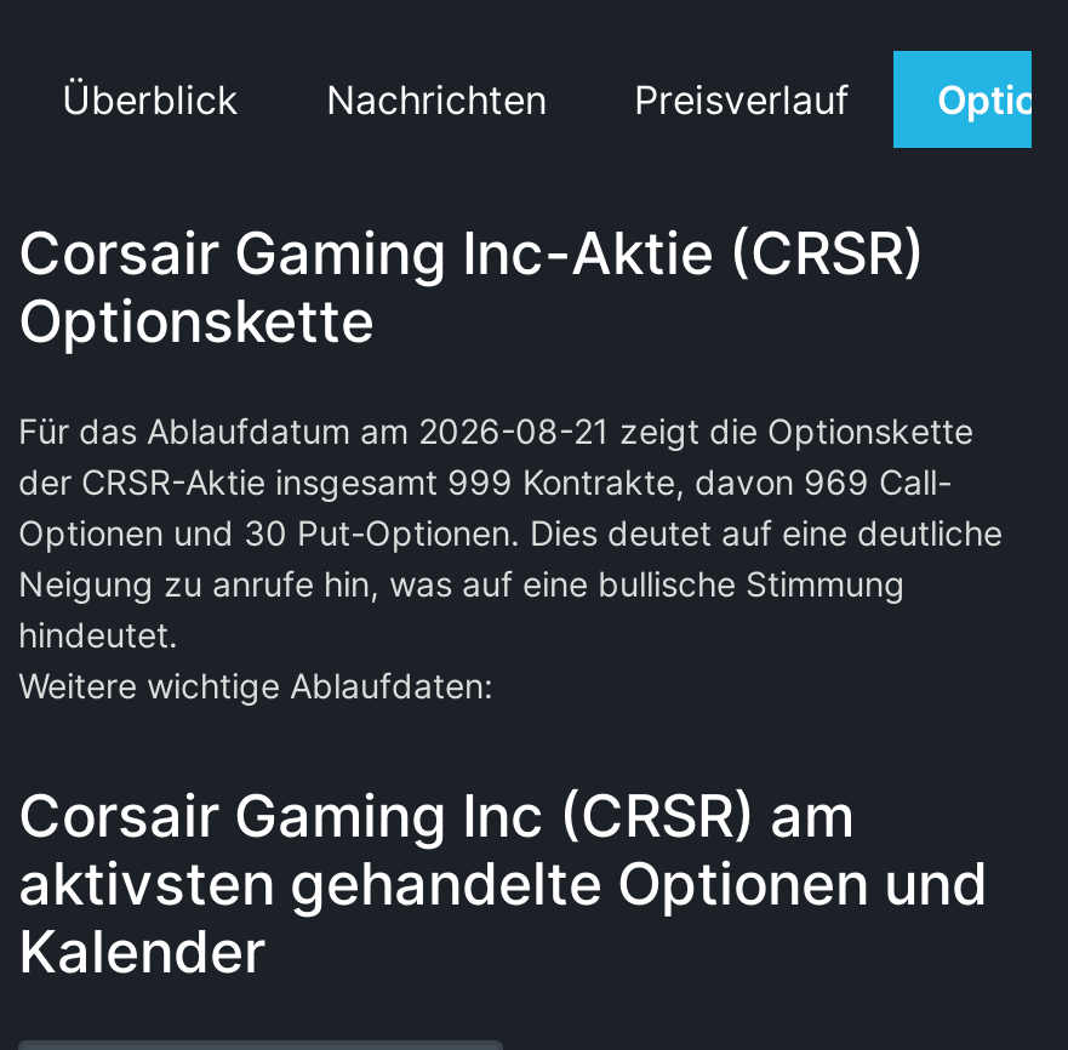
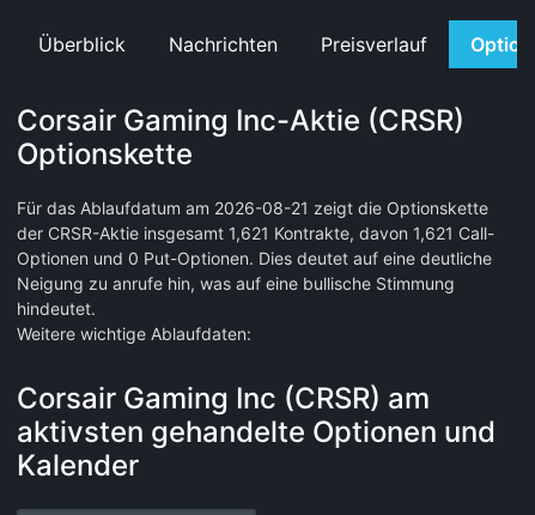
- der CRSR-Aktie insgesamt 999 Kontrakte, davon 969 Call-
+ der CRSR-Aktie insgesamt 1,621 Kontrakte, davon 1,621 Call-

- Optionen und 30 Put-Optionen. Dies deutet auf eine deutliche
+ Optionen und 0 Put-Optionen. Dies deutet auf eine deutliche
